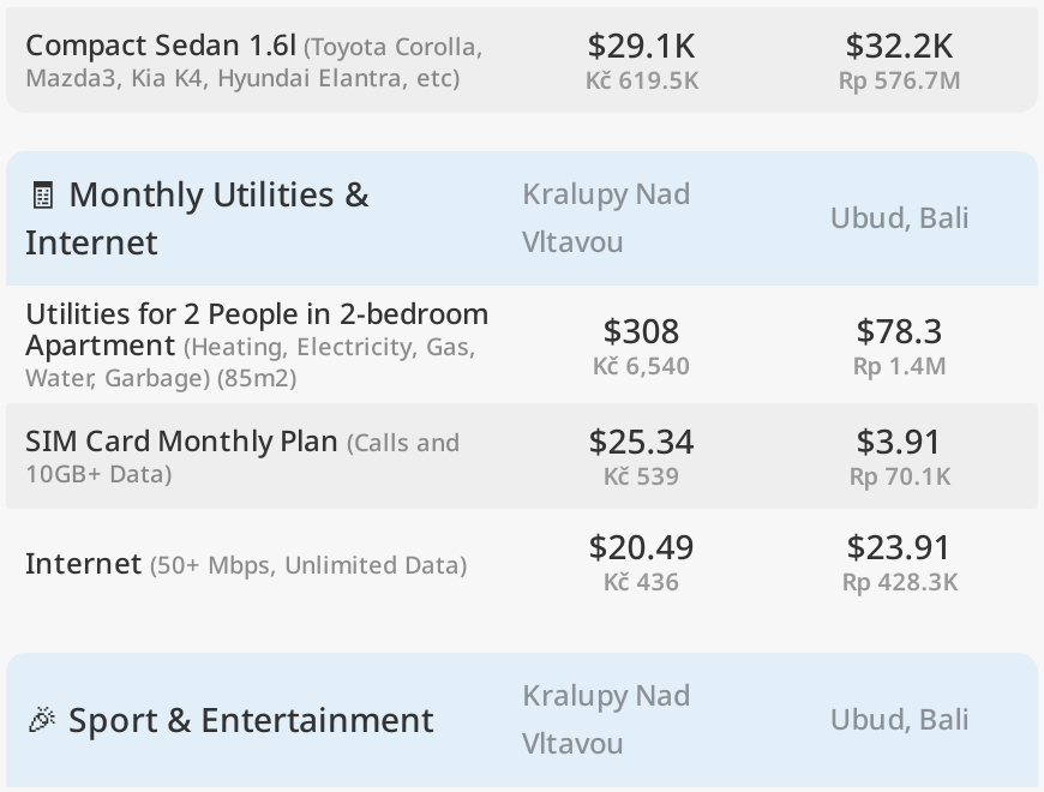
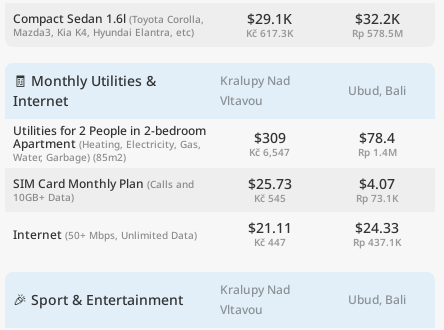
- Kč 619.5K
+ Kč 617.3K

- Rp 576.7M
+ Rp 578.5M

- $308
+ $309

- $78.3
+ $78.4

- Kč 6,540
+ Kč 6,547

- $25.34
+ $25.73

- $3.91
+ $4.07

- Kč 539
+ Kč 545

- Rp 70.1K
+ Rp 73.1K

- $20.49
+ $21.11

- $23.91
+ $24.33

- Kč 436
+ Kč 447

- Rp 428.3K
+ Rp 437.1K
